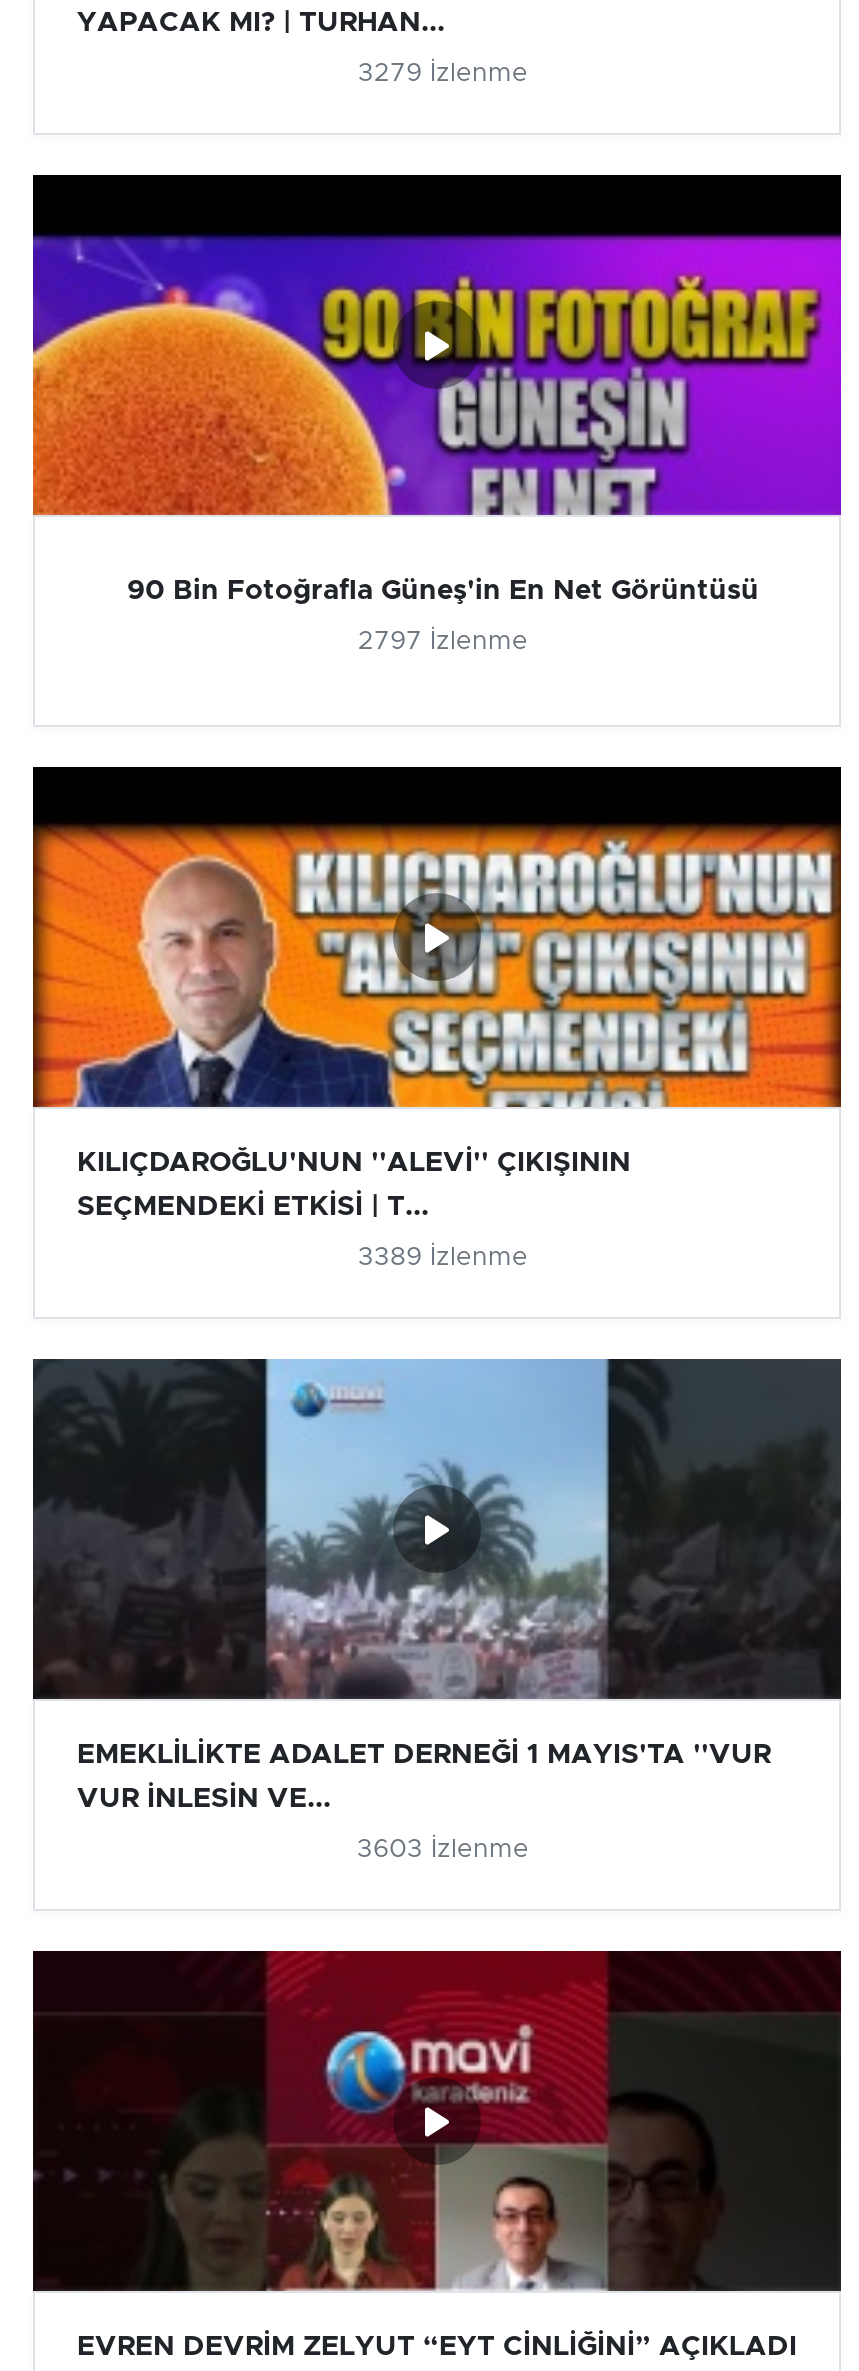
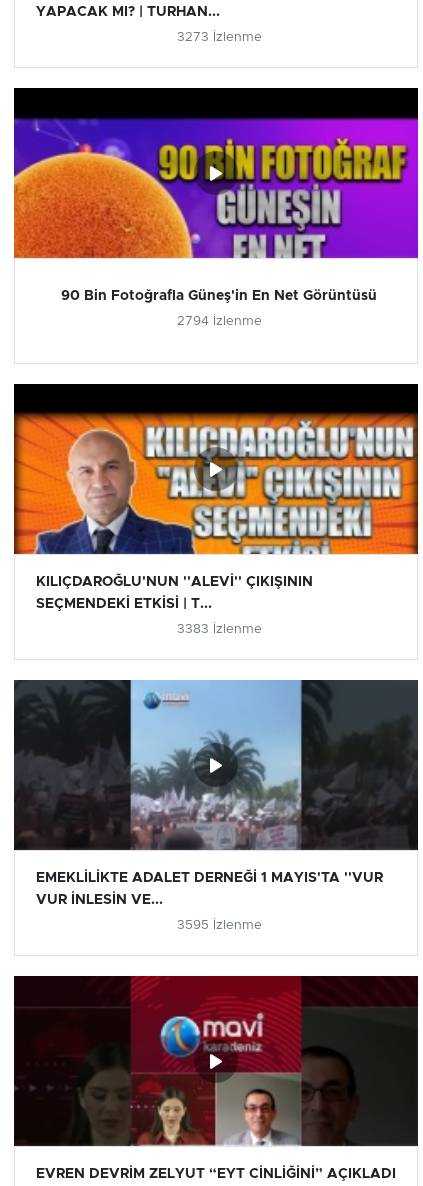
- 3279 İzlenme
+ 3273 İzlenme

- 2797 İzlenme
+ 2794 İzlenme

- 3389 İzlenme
+ 3383 İzlenme

- 3603 İzlenme
+ 3595 İzlenme
